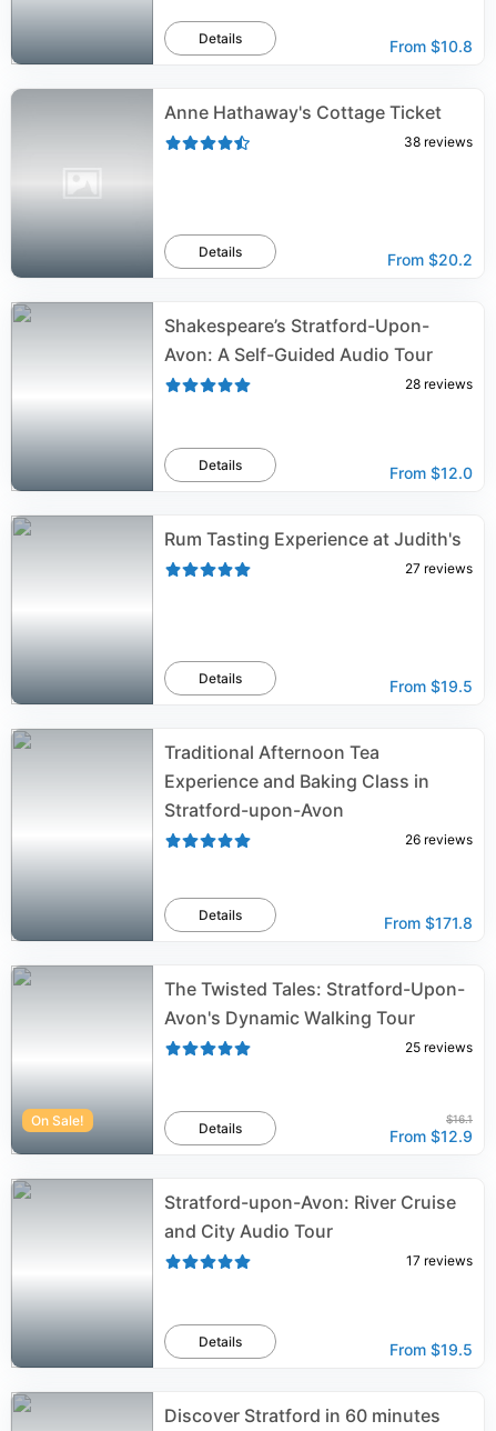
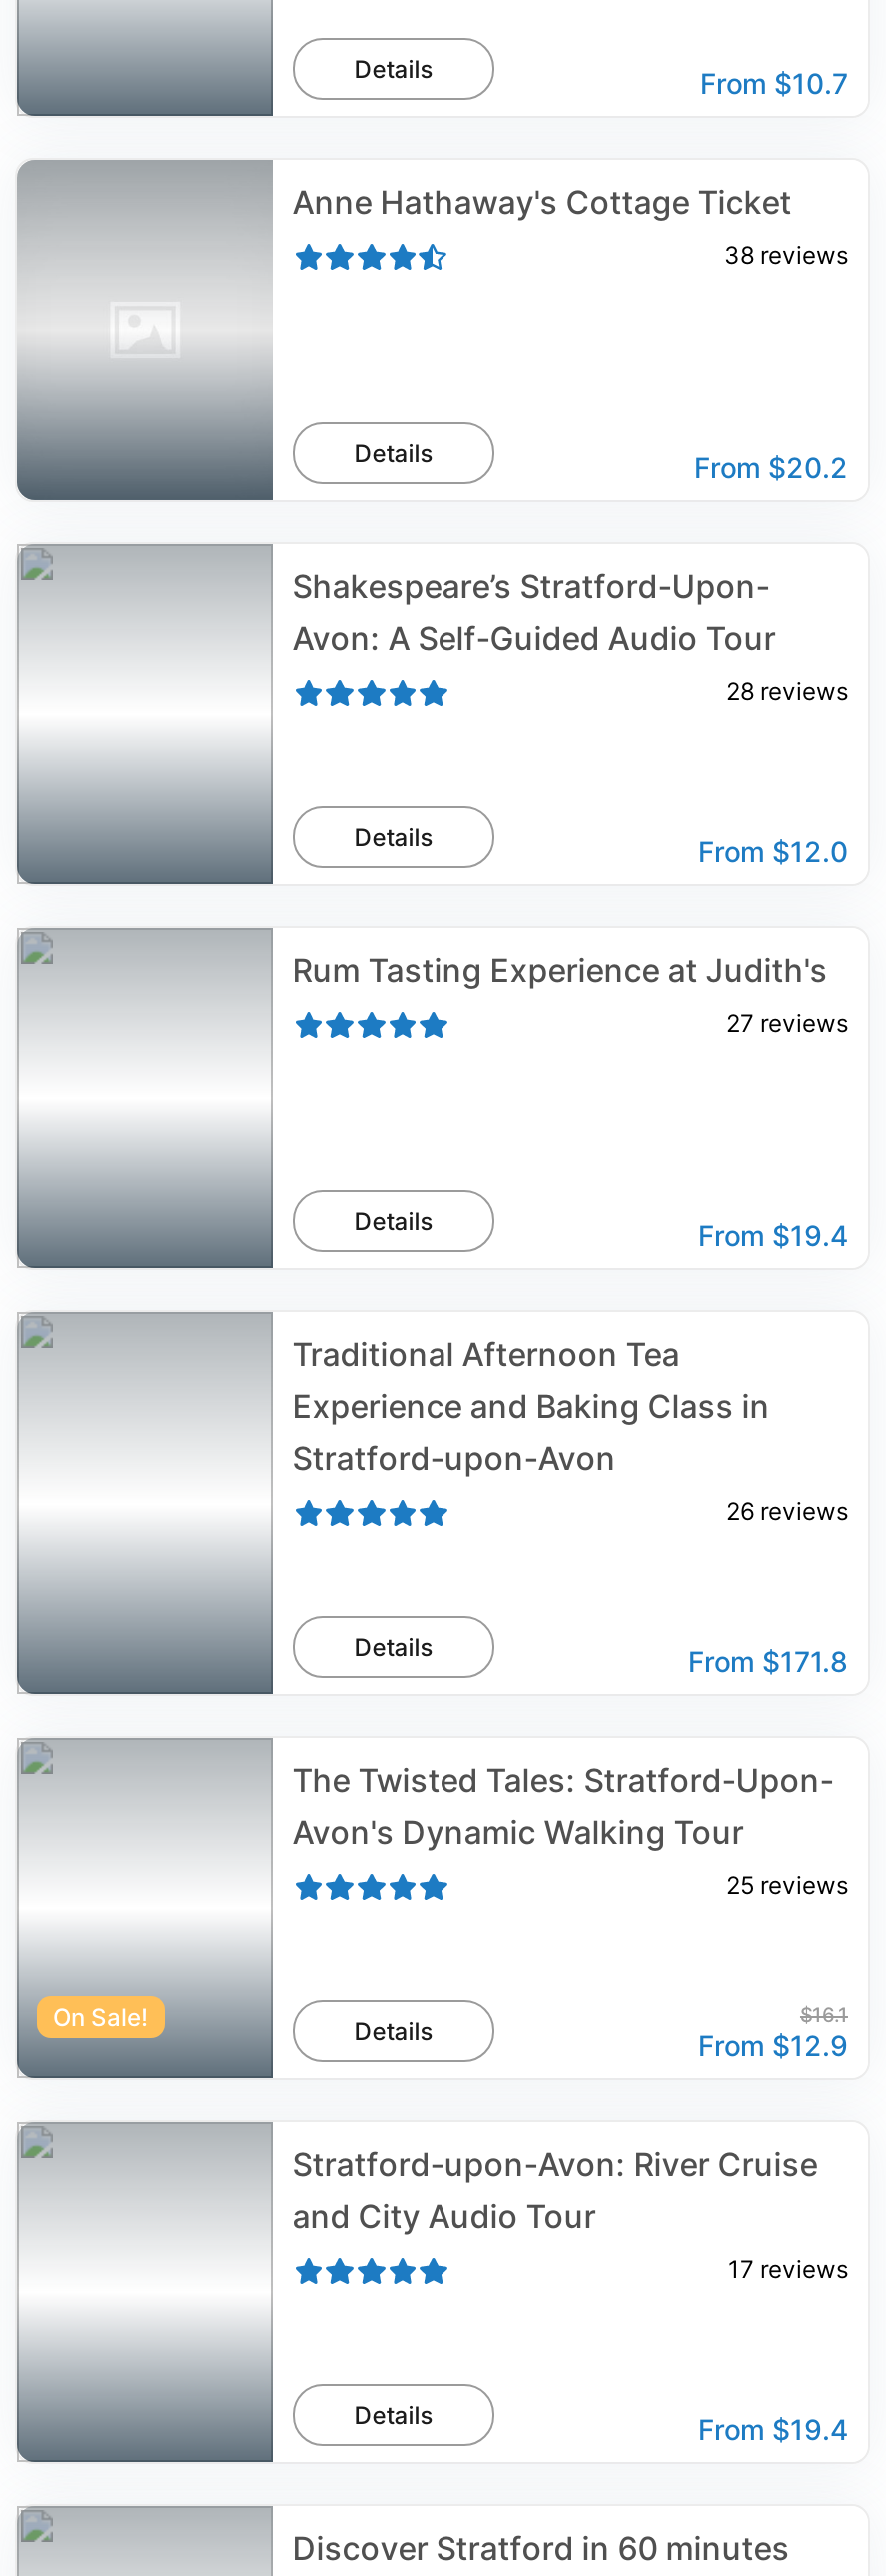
- From $10.8
+ From $10.7

- From $19.5
+ From $19.4

- From $19.5
+ From $19.4
